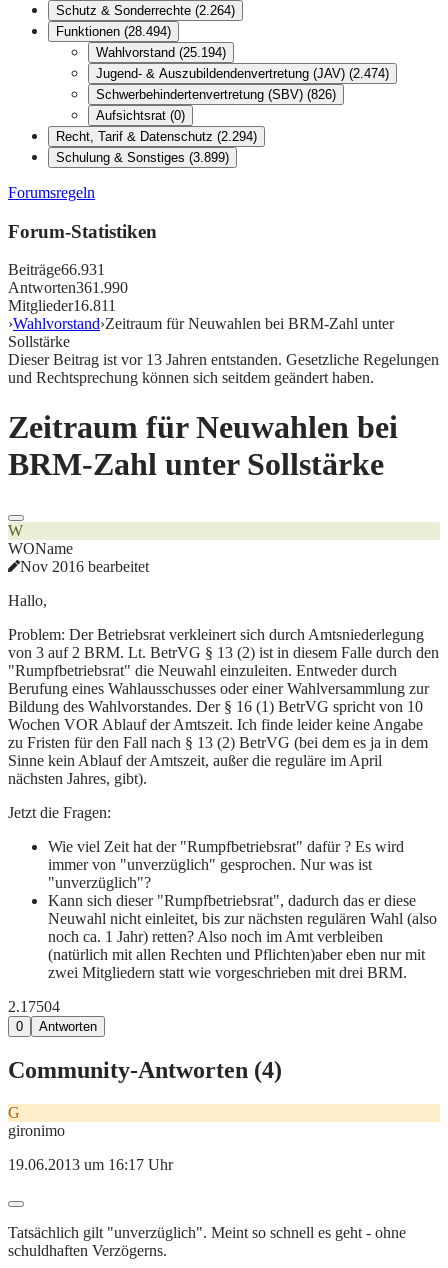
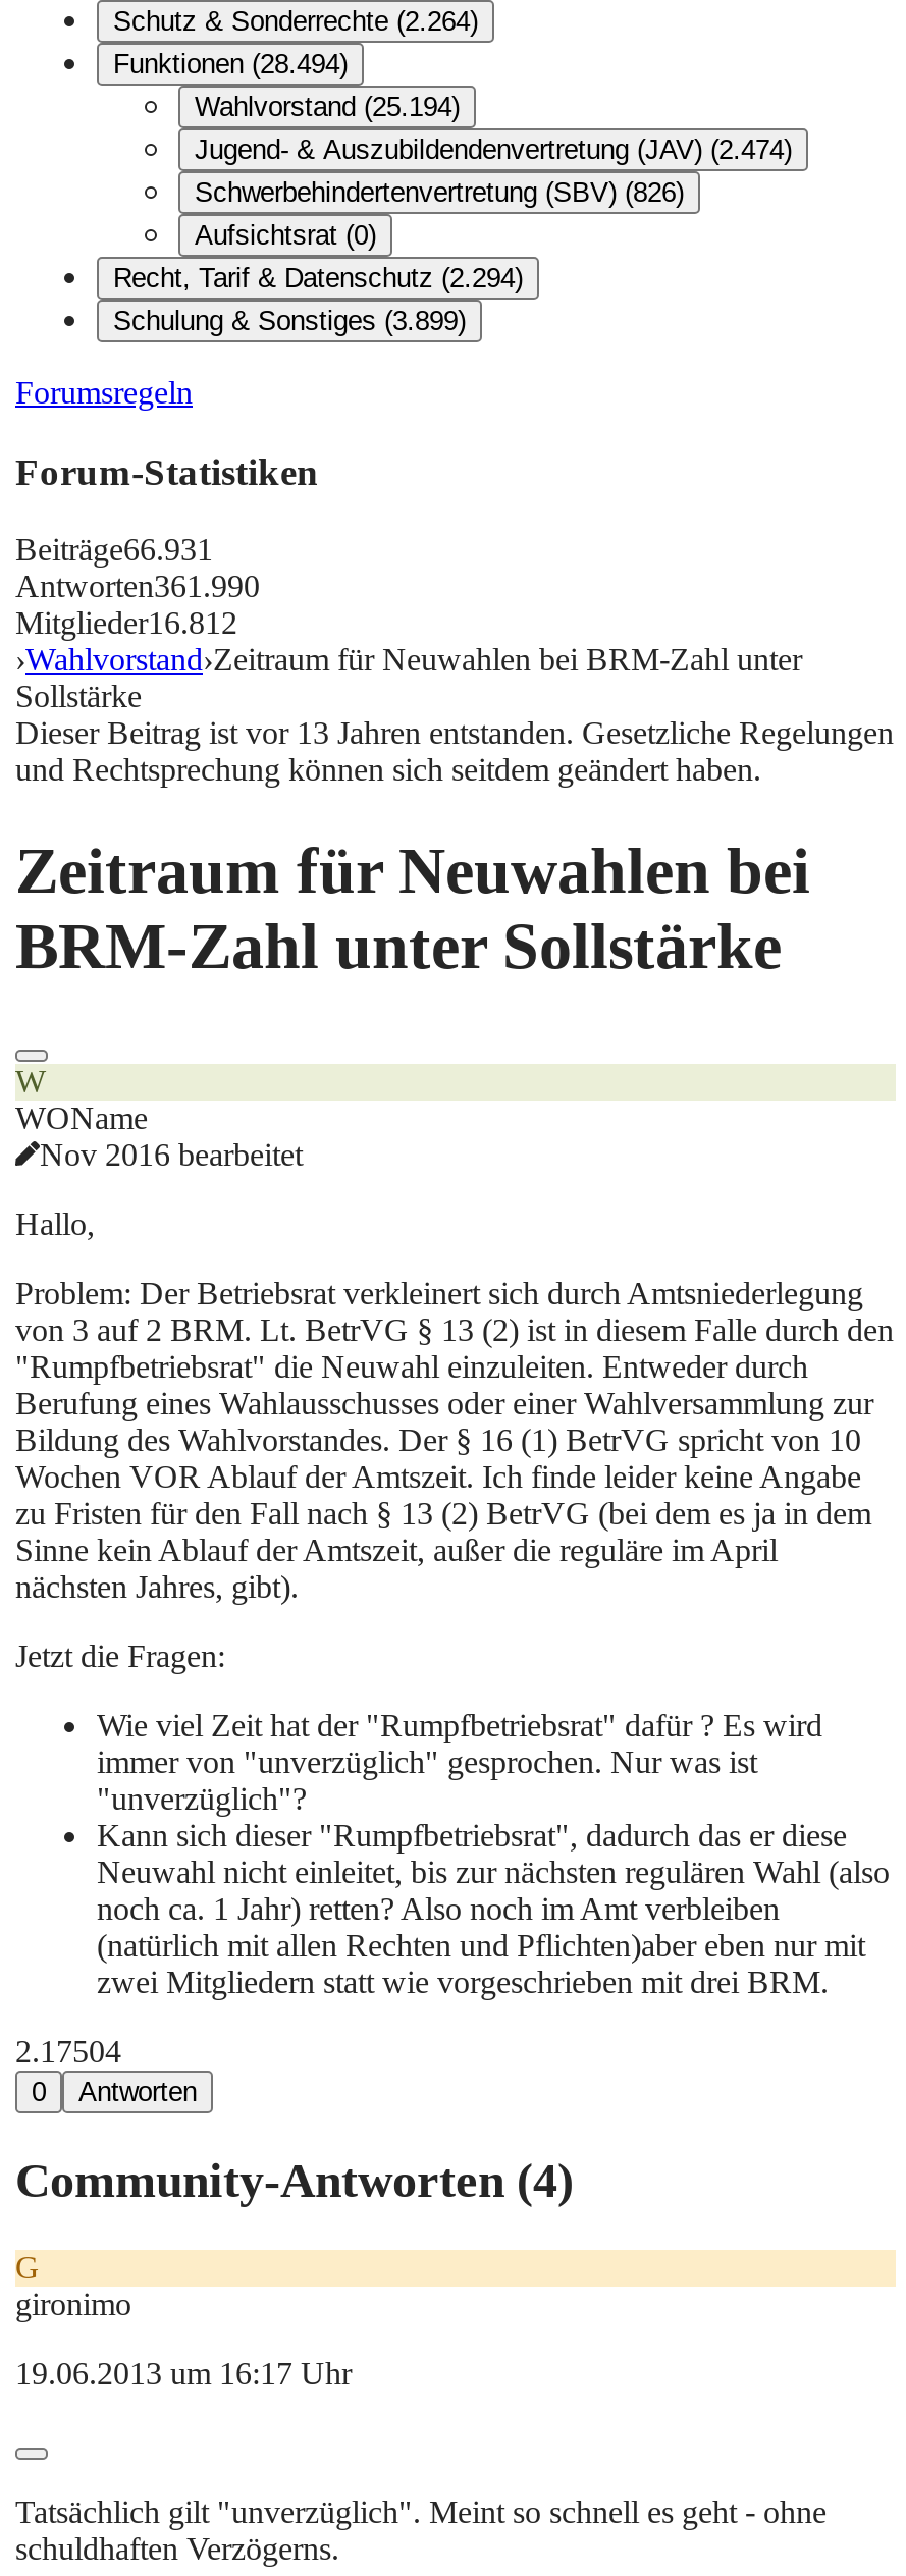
- Mitglieder16.811
+ Mitglieder16.812
